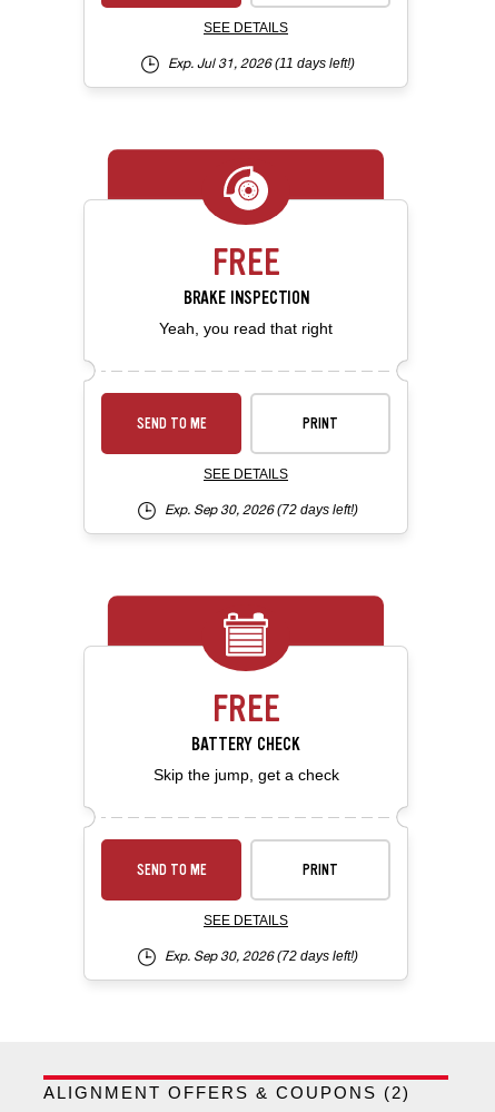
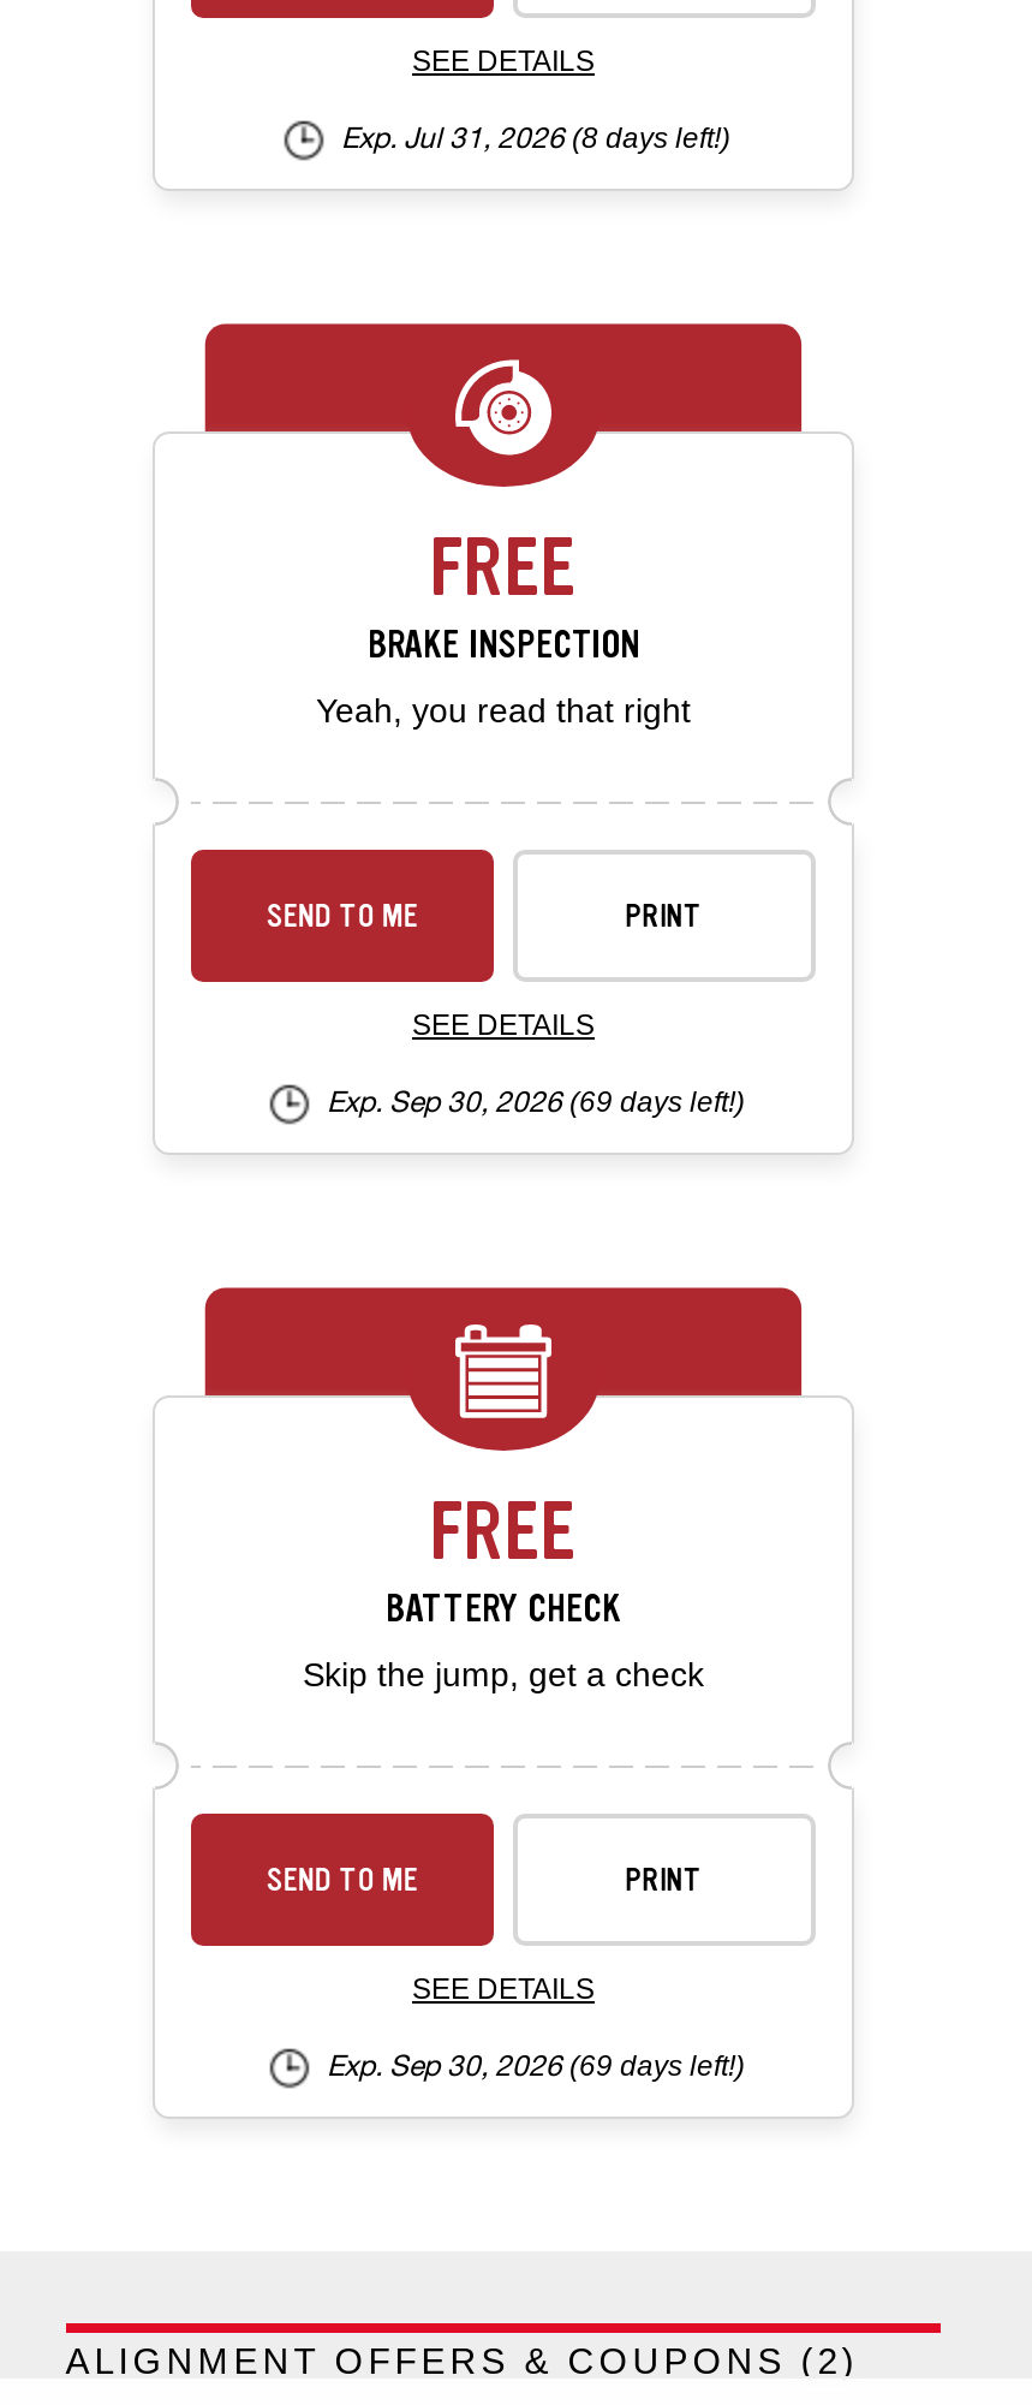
- Exp. Jul 31, 2026 (11 days left!)
+ Exp. Jul 31, 2026 (8 days left!)

- Exp. Sep 30, 2026 (72 days left!)
+ Exp. Sep 30, 2026 (69 days left!)

- Exp. Sep 30, 2026 (72 days left!)
+ Exp. Sep 30, 2026 (69 days left!)
